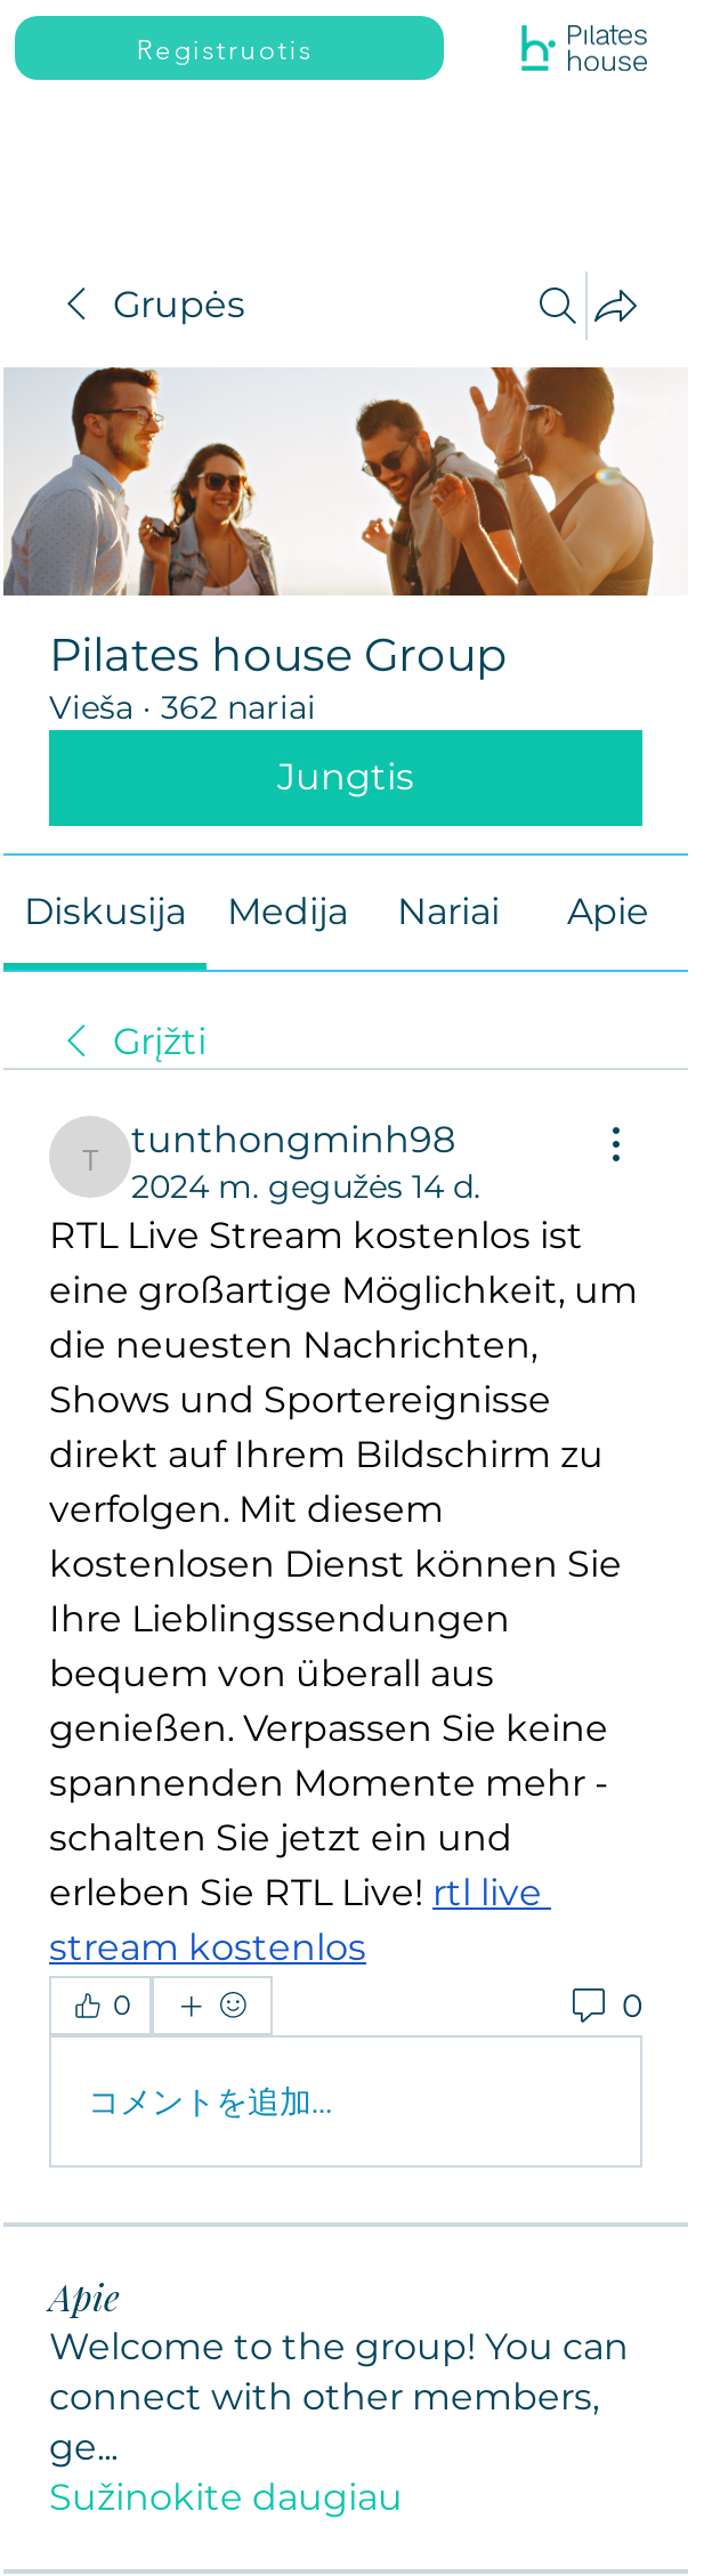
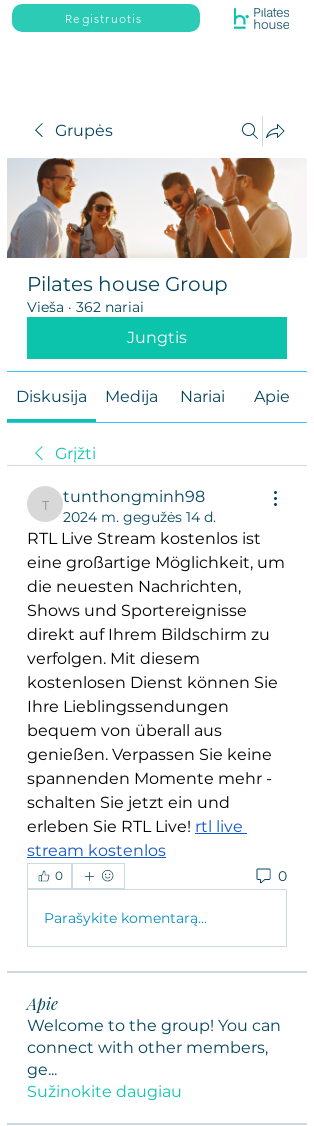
- コメントを追加…
+ Parašykite komentarą...
